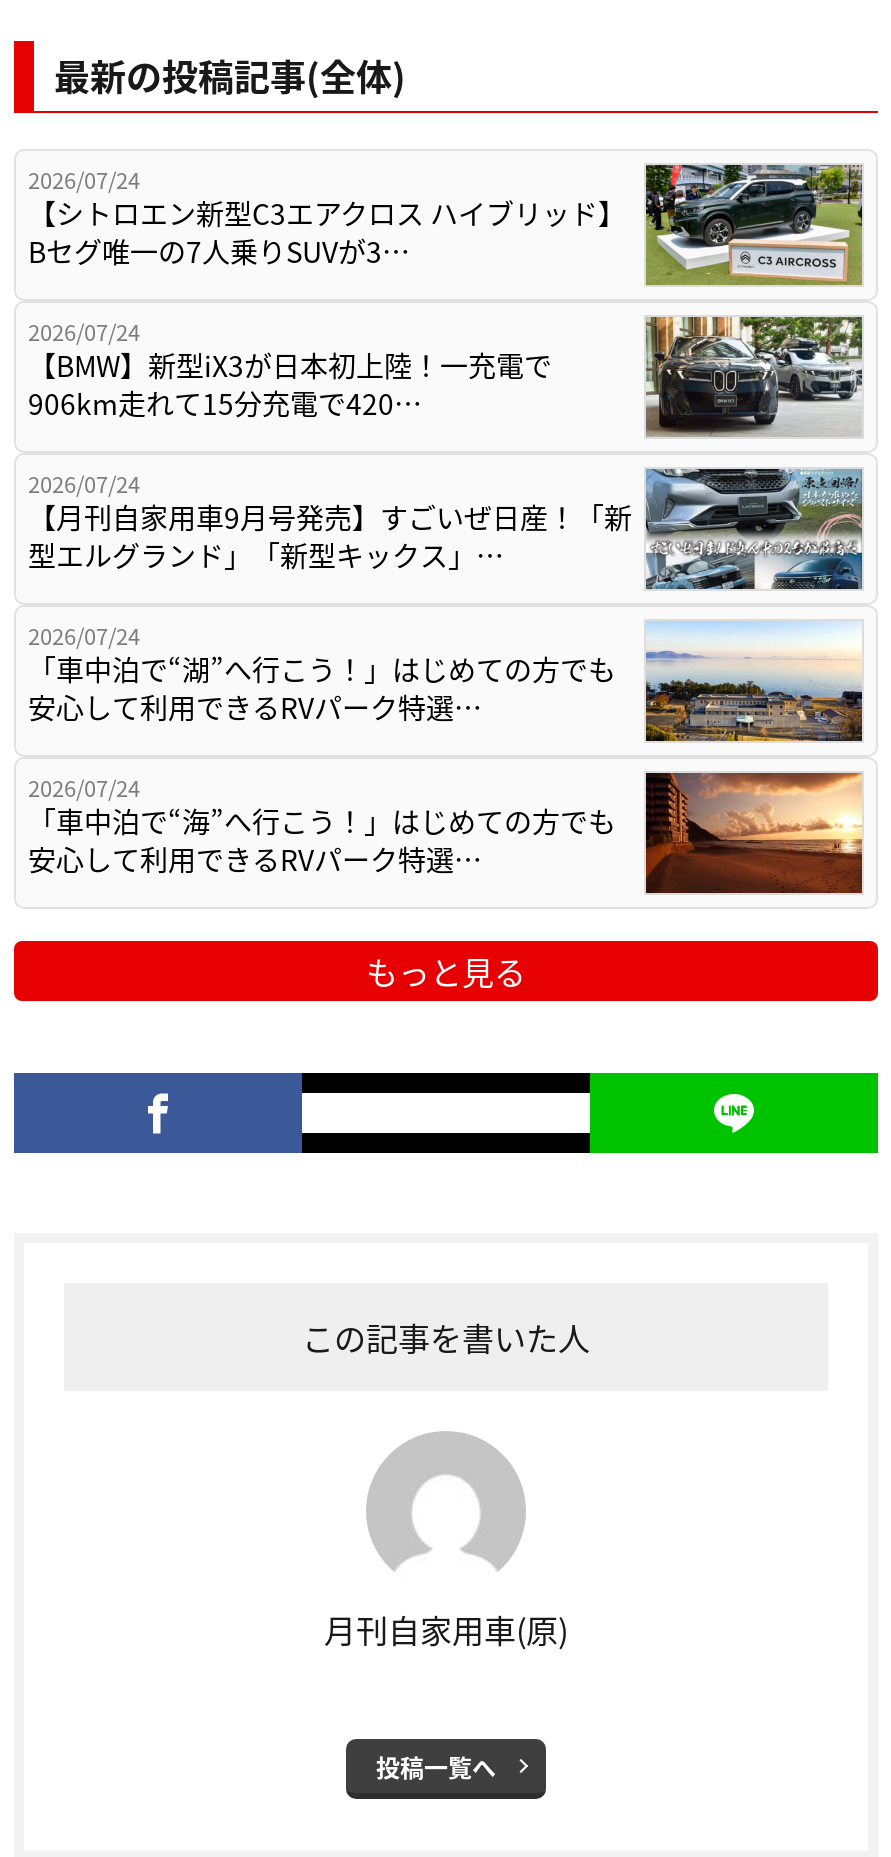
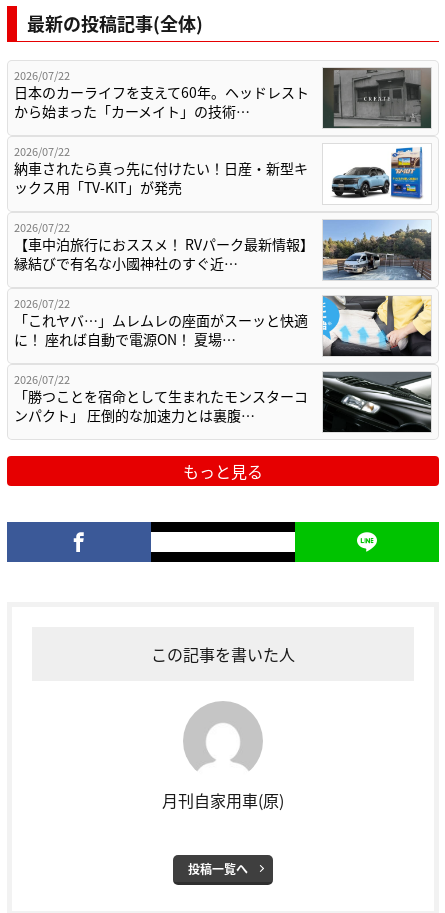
- [image]
- 2026/07/24
- 【シトロエン新型C3エアクロス ハイブリッド】
- Bセグ唯一の7人乗りSUVが3…
+ [image]
+ 2026/07/22
+ 日本のカーライフを支えて60年。ヘッドレスト
+ から始まった「カーメイト」の技術…

- 2026/07/24
- 【BMW】新型iX3が日本初上陸！一充電で
- 906km走れて15分充電で420…
+ 2026/07/22
+ 納車されたら真っ先に付けたい！日産・新型キ
+ ックス用「TV-KIT」が発売

- [image]
- 2026/07/24
- 【月刊自家用車9月号発売】すごいぜ日産！「新
- 型エルグランド」「新型キックス」…
+ [image]
+ 2026/07/22
+ 【車中泊旅行におススメ！ RVパーク最新情報】
+ 縁結びで有名な小國神社のすぐ近…

- [image]
- 2026/07/24
- 「車中泊で“湖”へ行こう！」はじめての方でも
- 安心して利用できるRVパーク特選…
+ [image]
+ 2026/07/22
+ 「これヤバ…」ムレムレの座面がスーッと快適
+ に！ 座れば自動で電源ON！ 夏場…

- [image]
- 2026/07/24
- 「車中泊で“海”へ行こう！」はじめての方でも
- 安心して利用できるRVパーク特選…
+ [image]
+ 2026/07/22
+ 「勝つことを宿命として生まれたモンスターコ
+ ンパクト」 圧倒的な加速力とは裏腹…

- [image]
+ [image]
